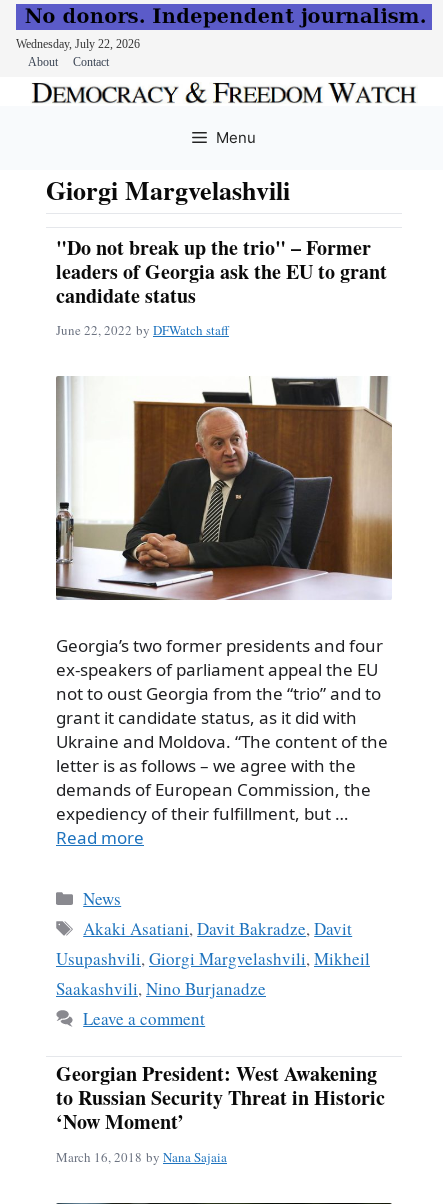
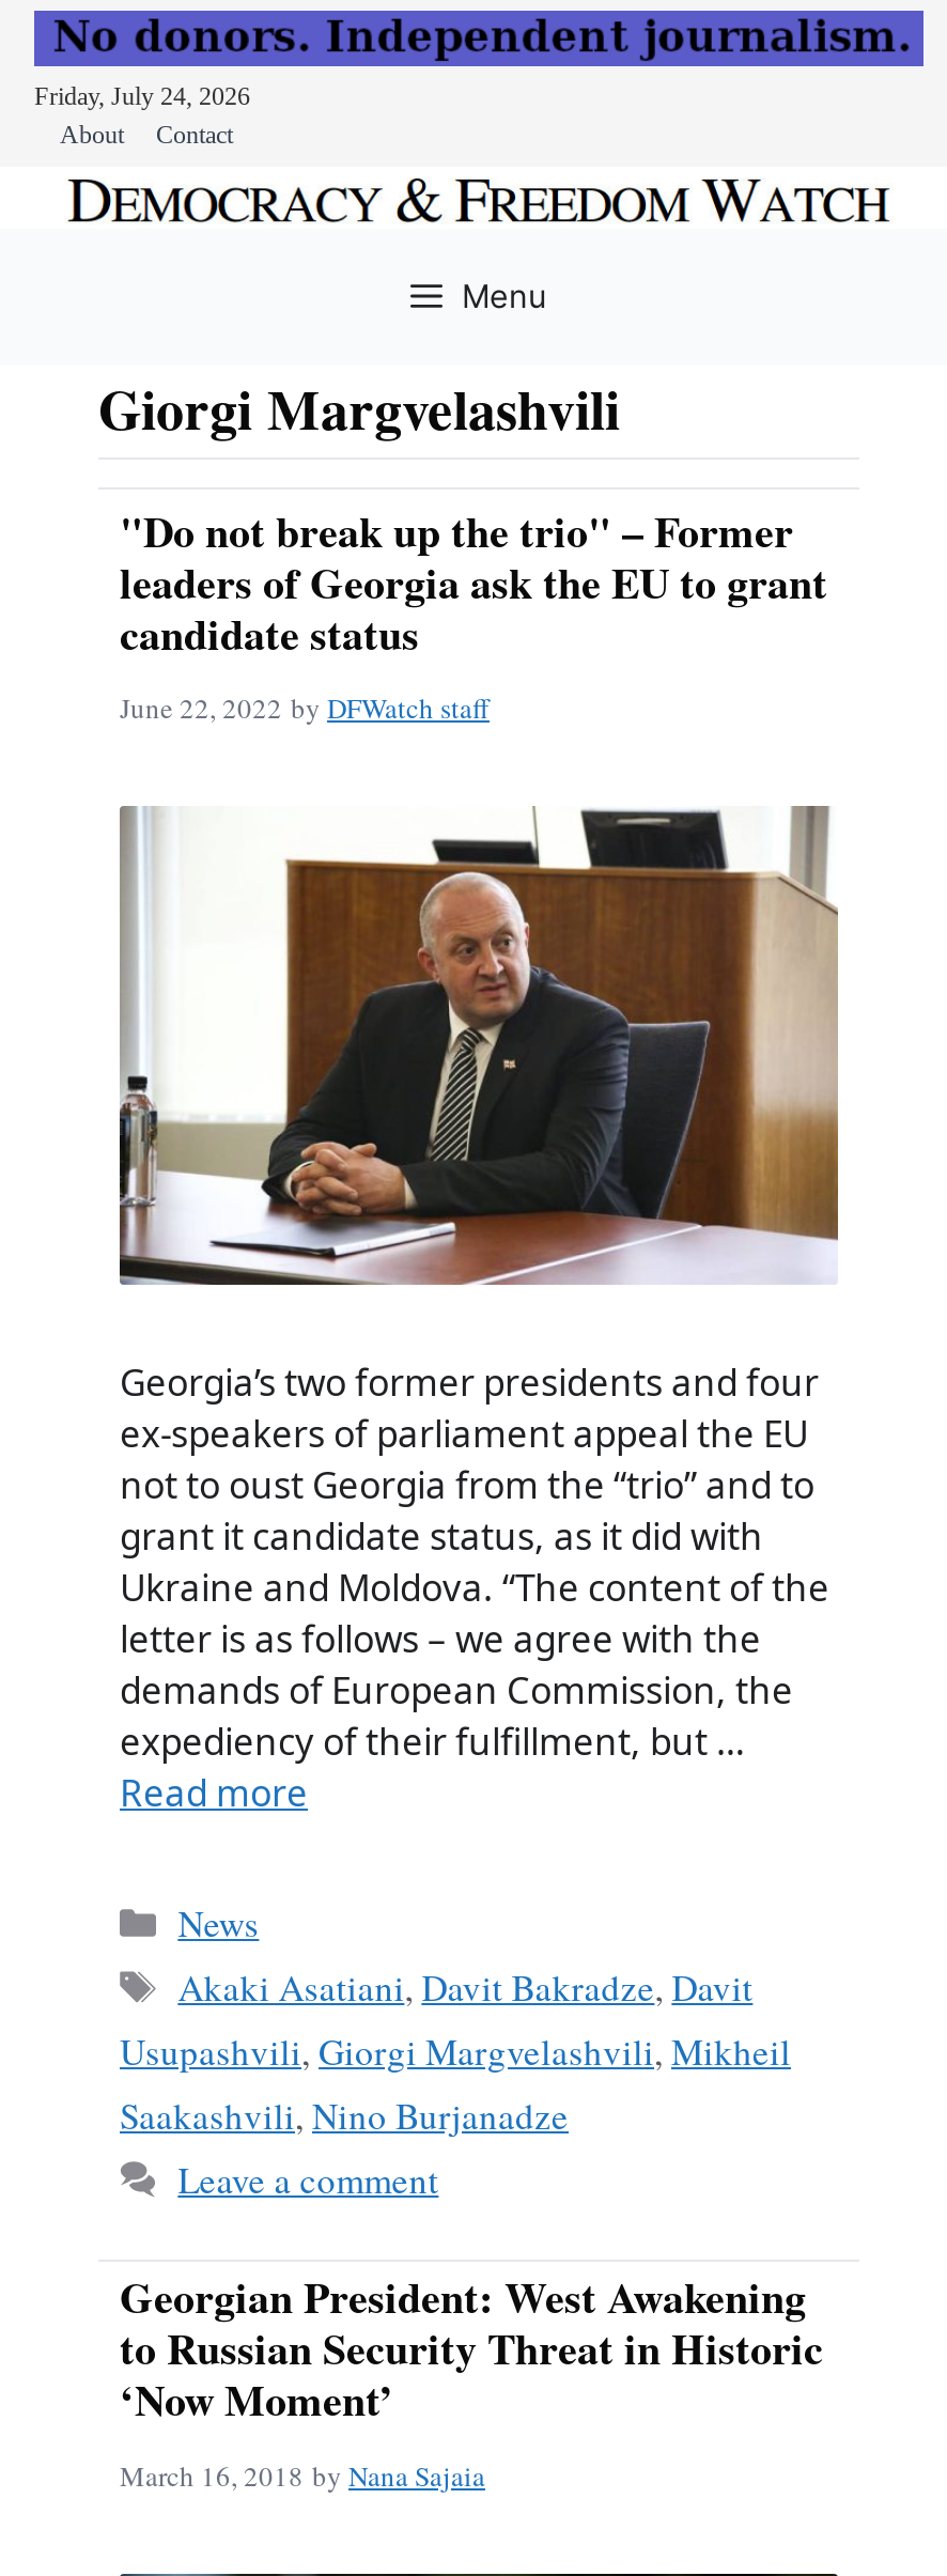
- Wednesday, July 22, 2026
+ Friday, July 24, 2026
